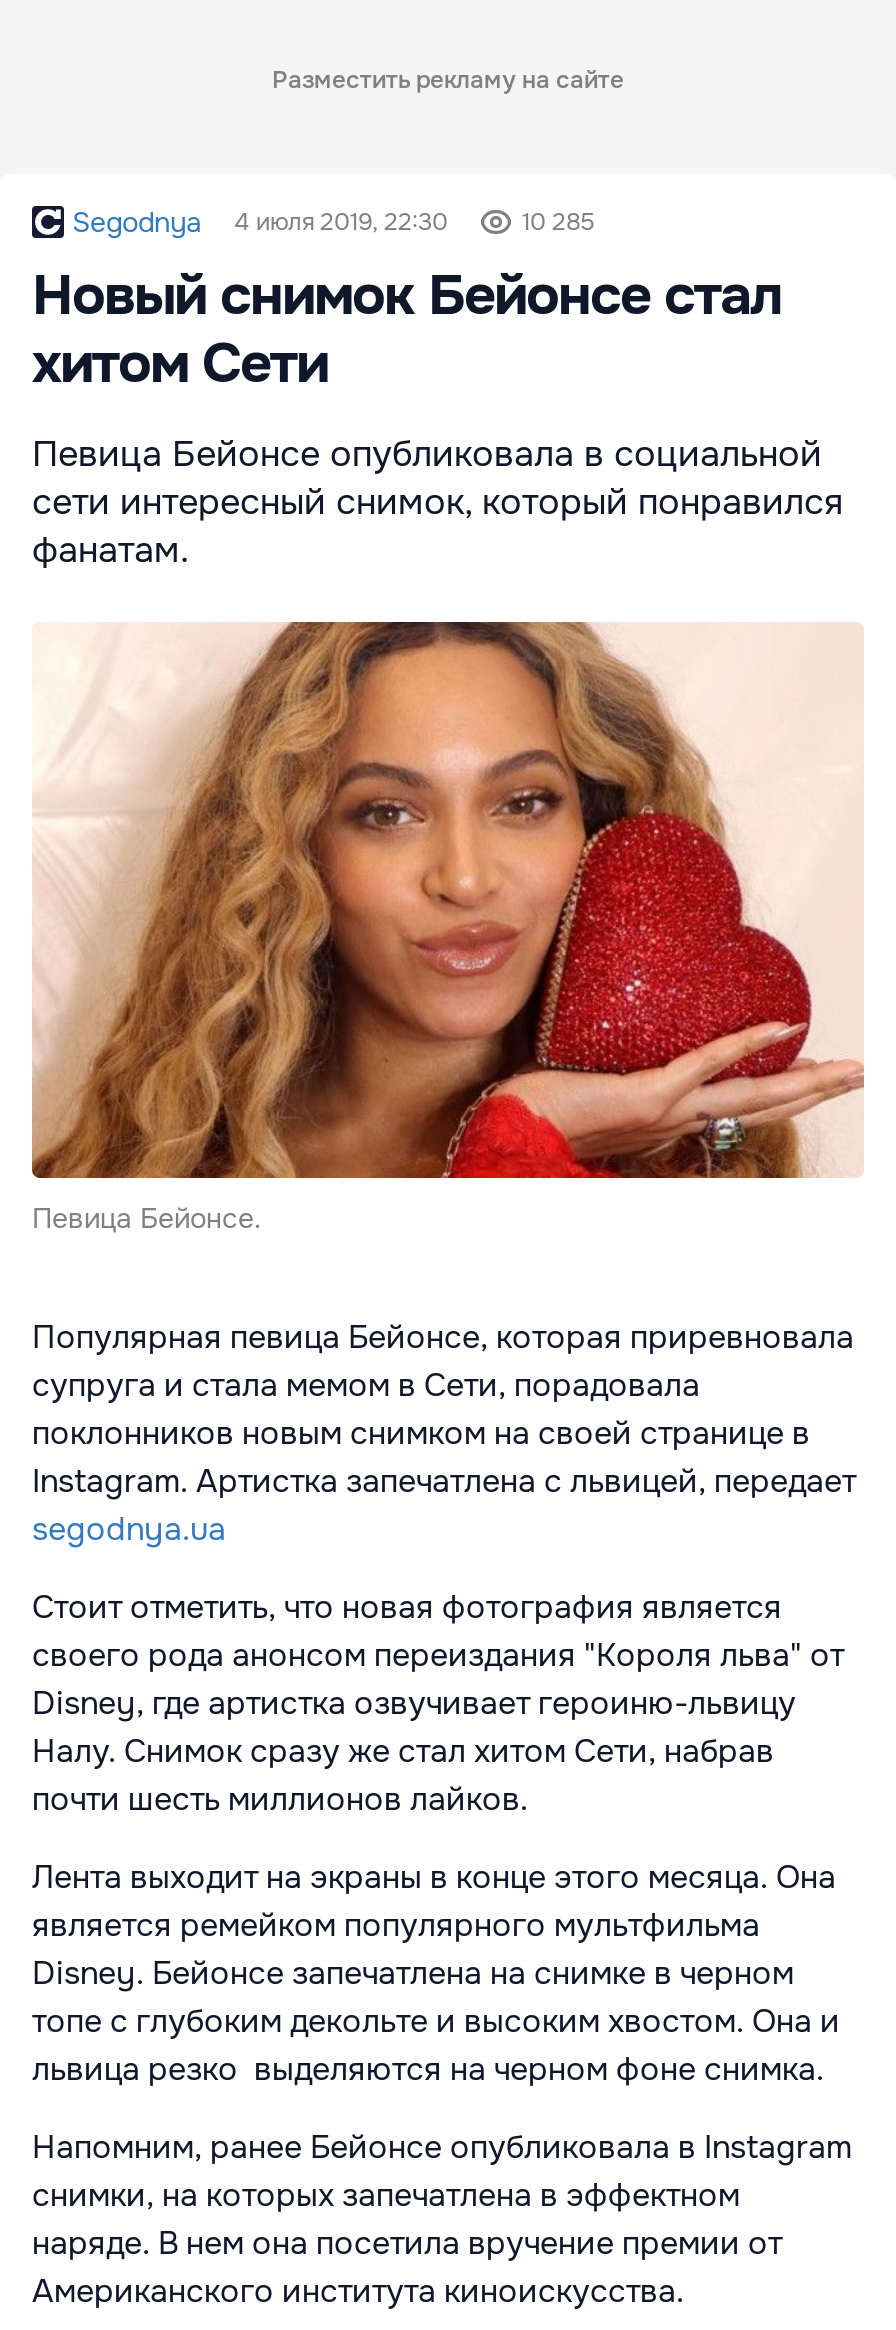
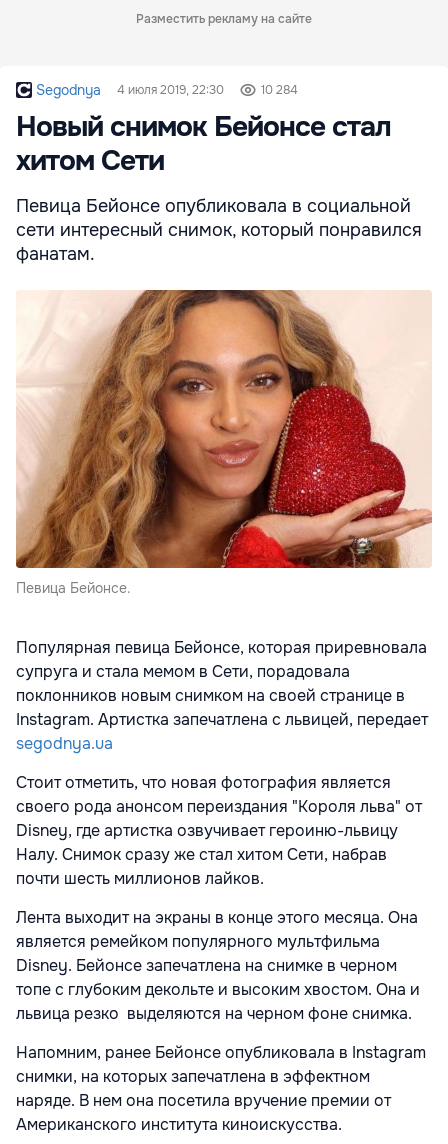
- 10 285
+ 10 284
